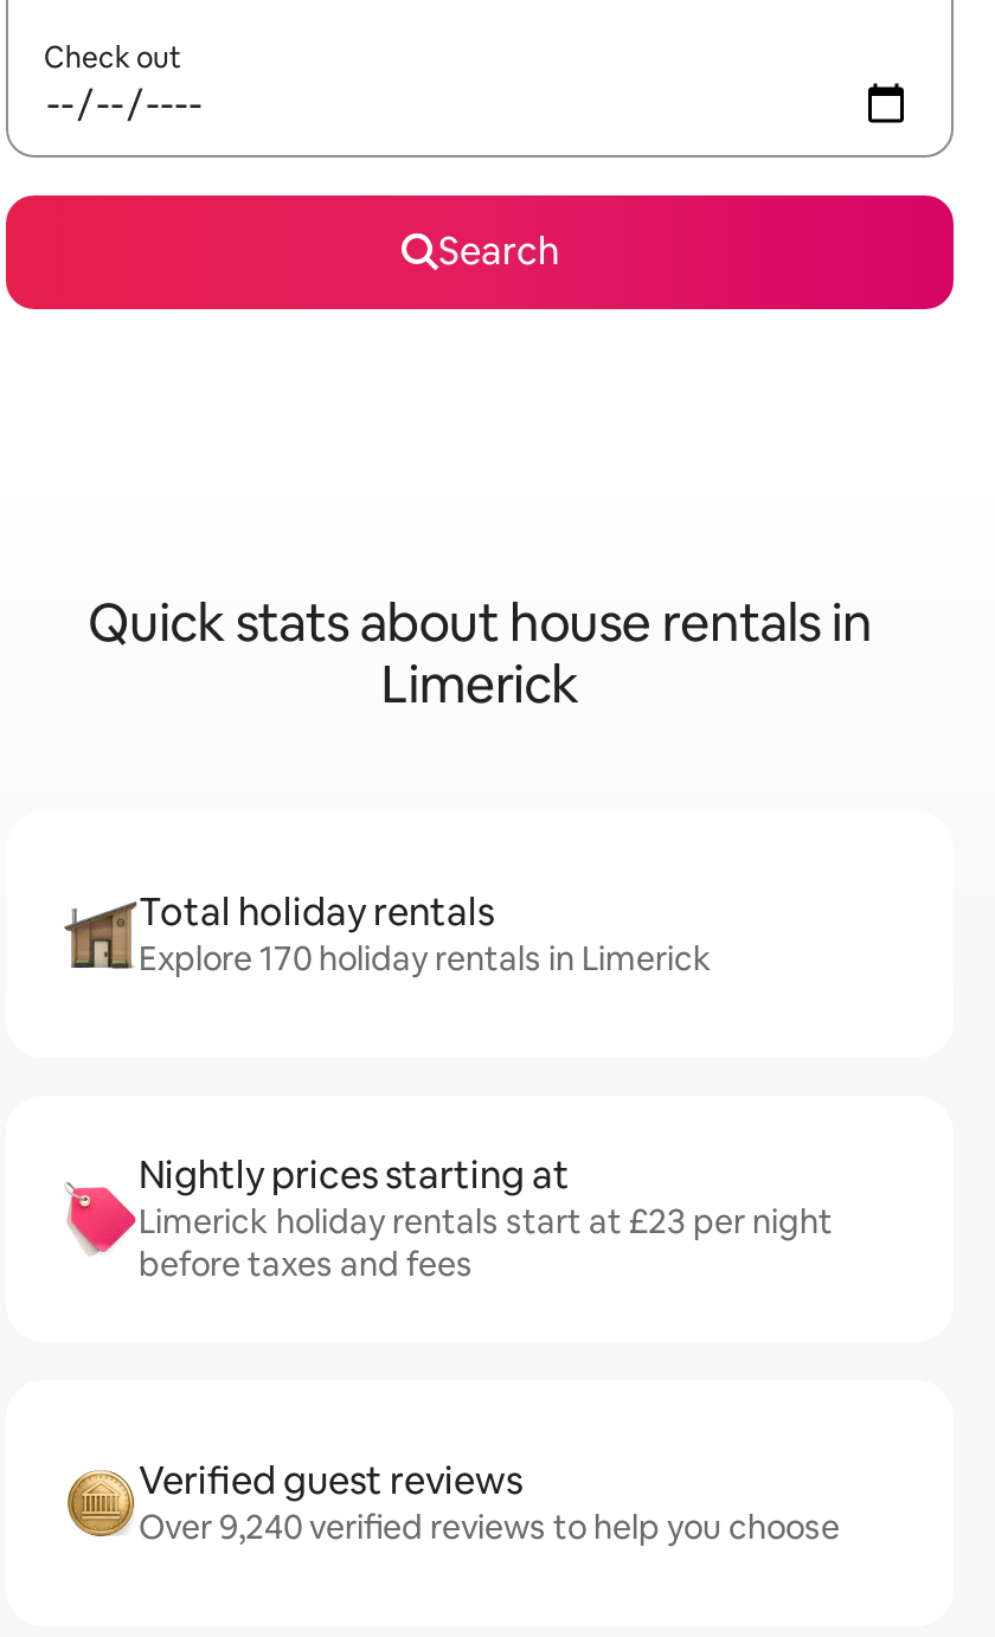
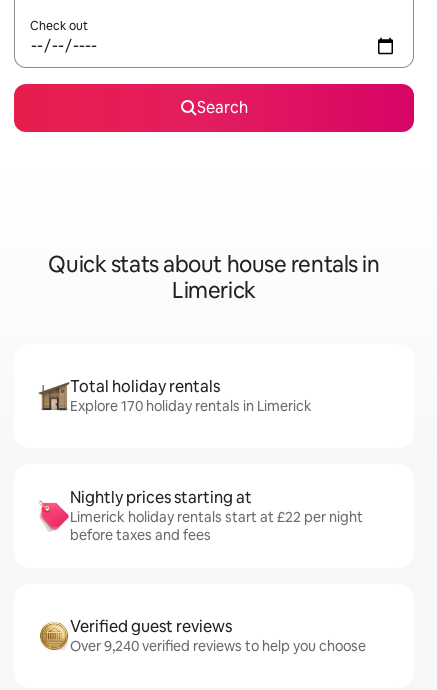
- Limerick holiday rentals start at £23 per night
+ Limerick holiday rentals start at £22 per night
